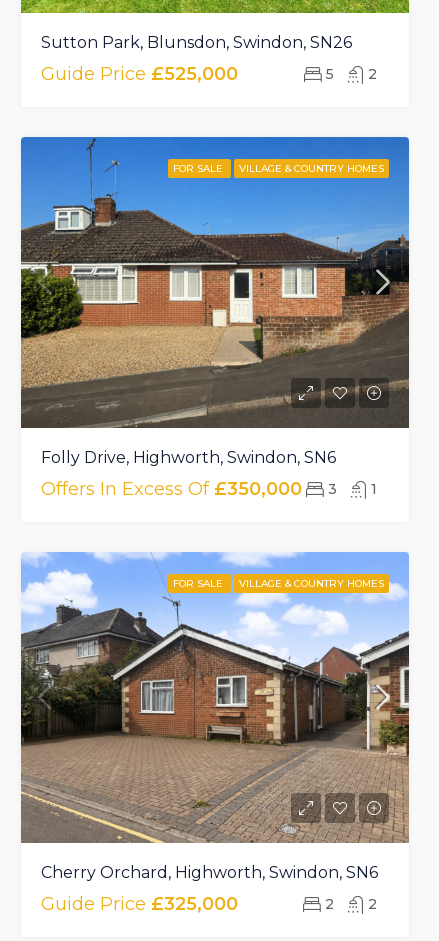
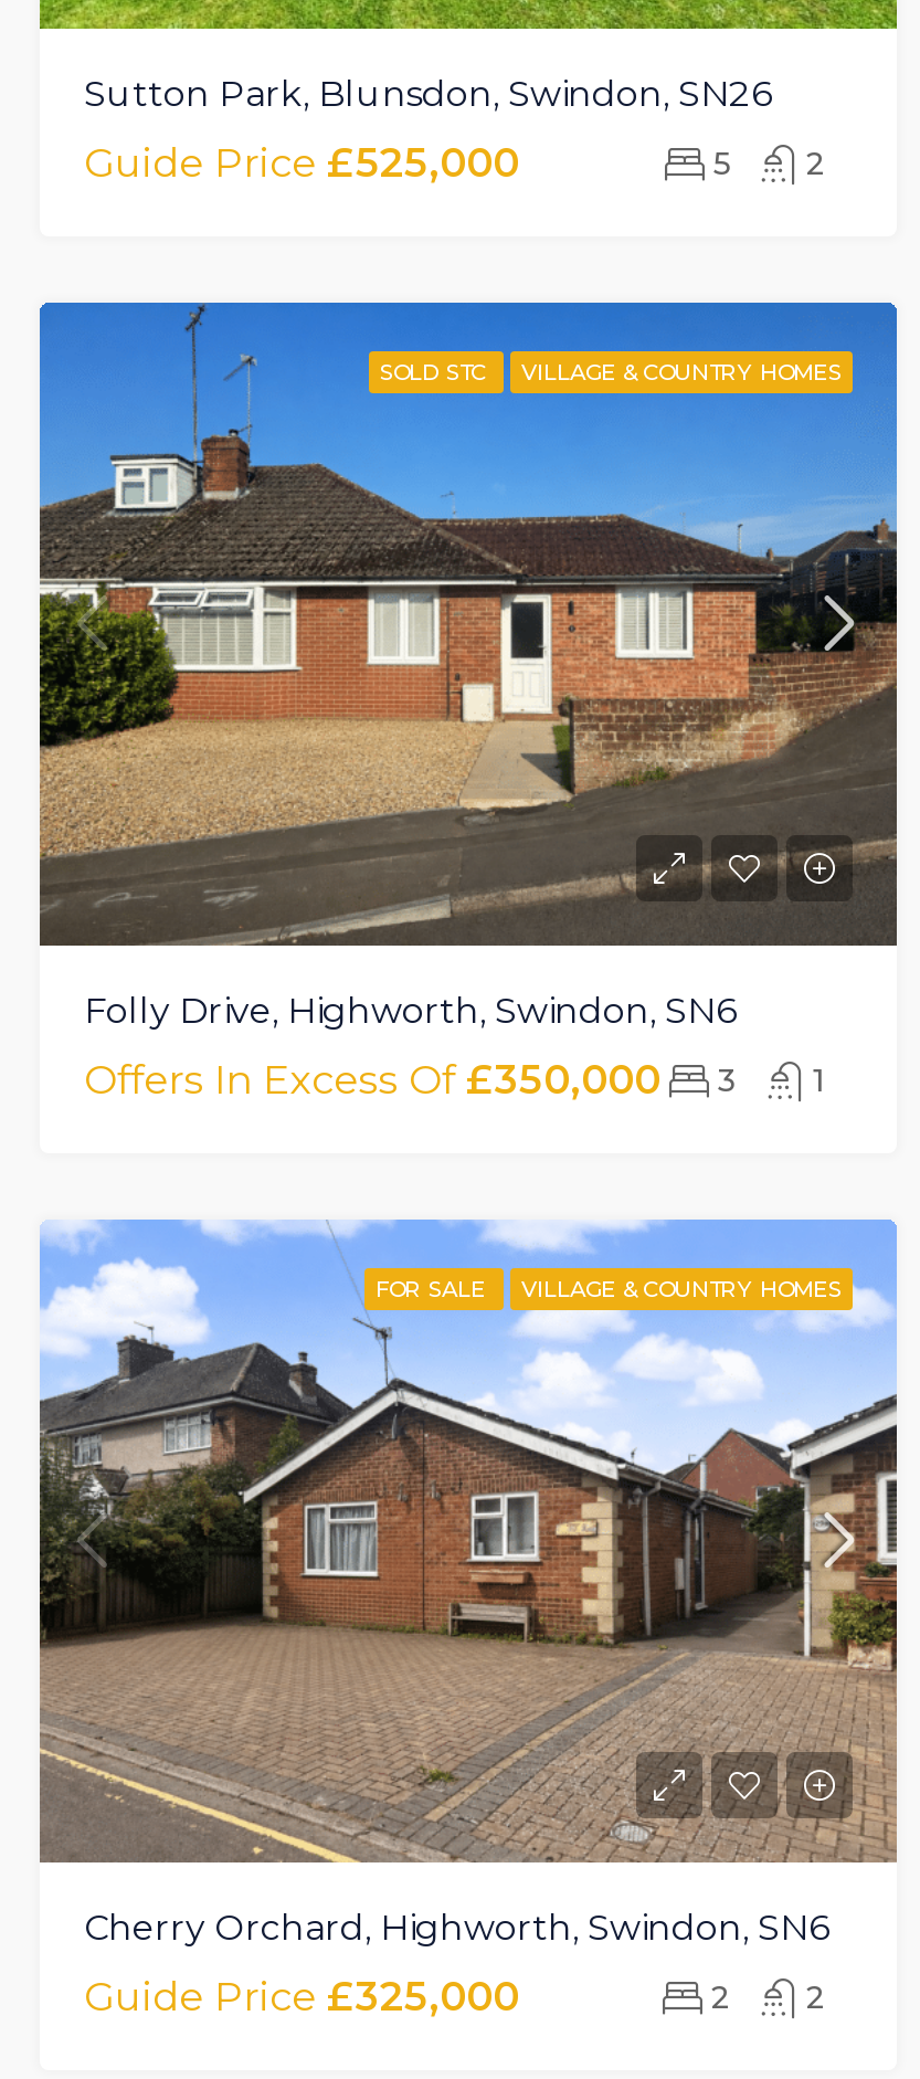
- FOR SALE
+ SOLD STC
